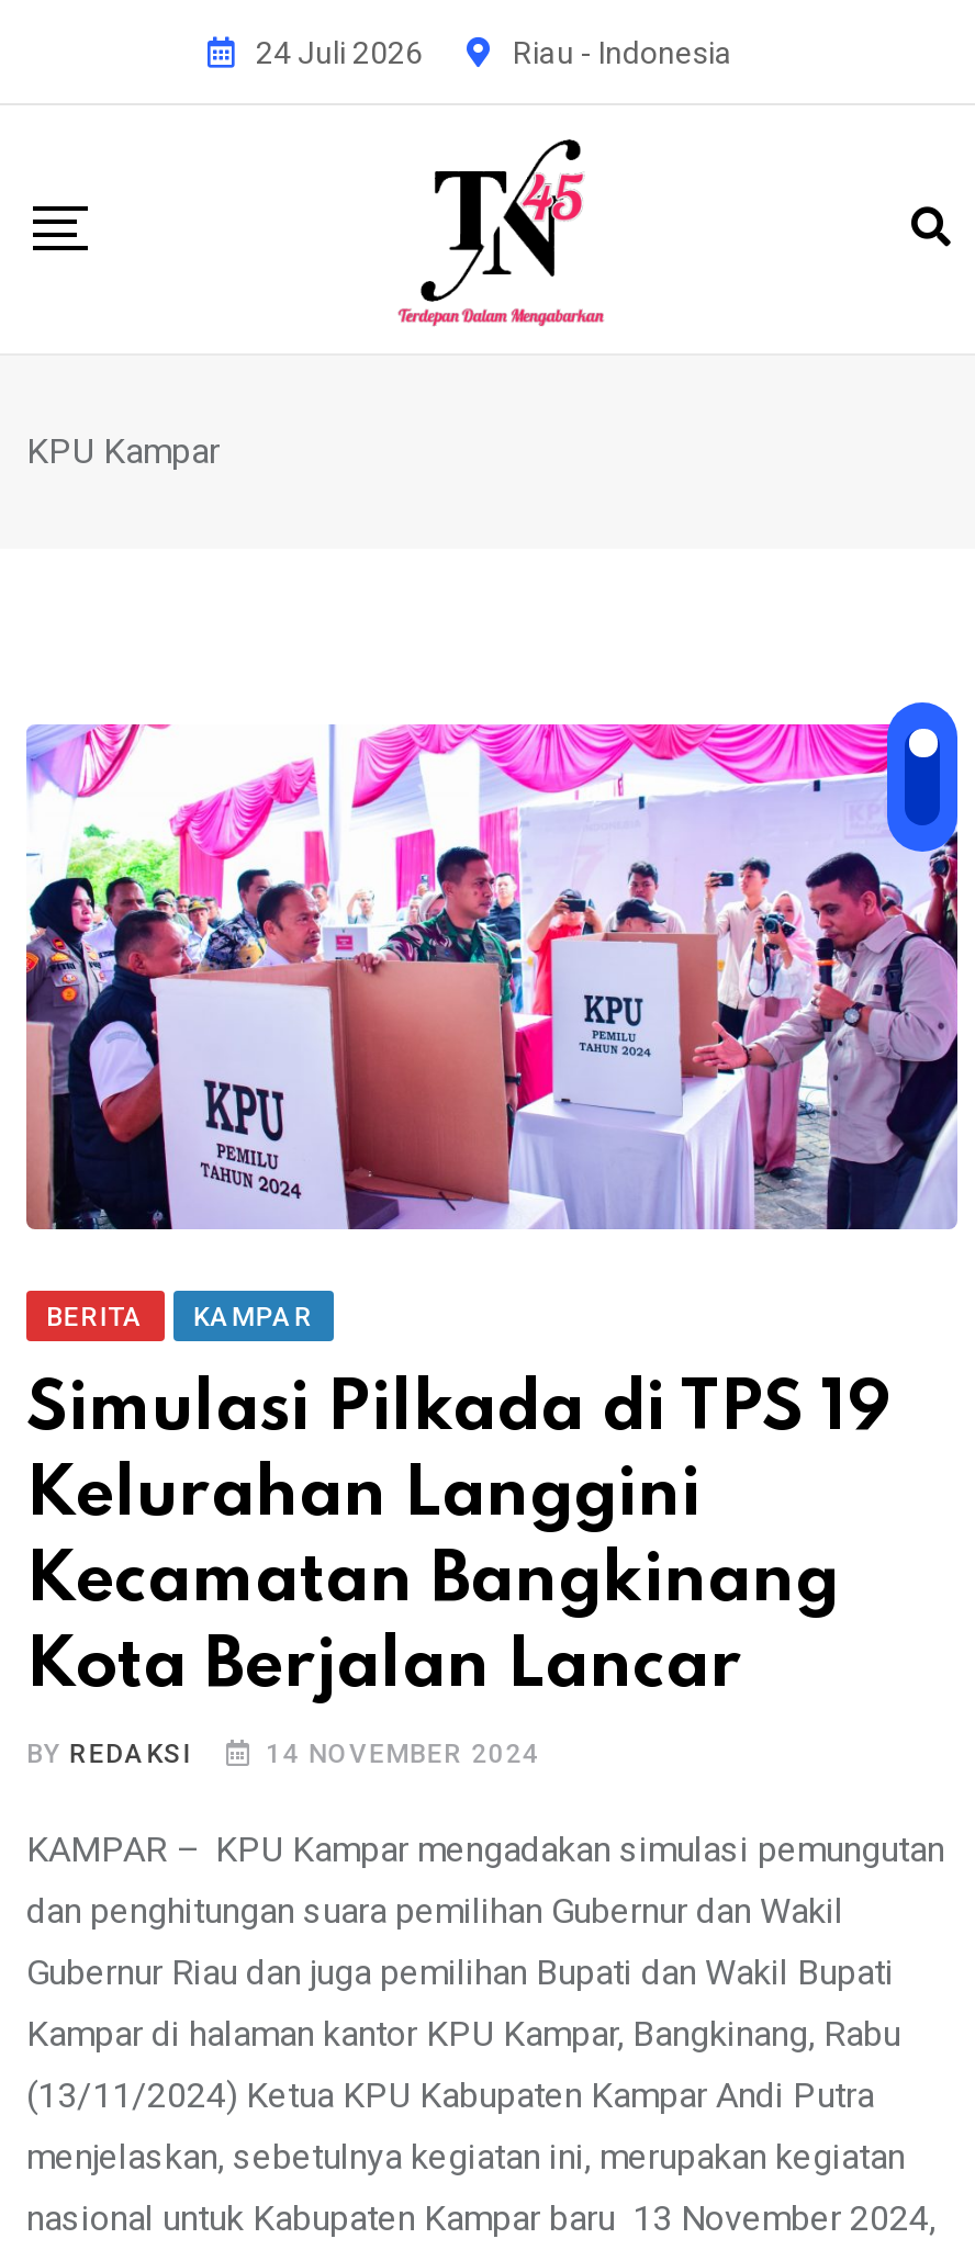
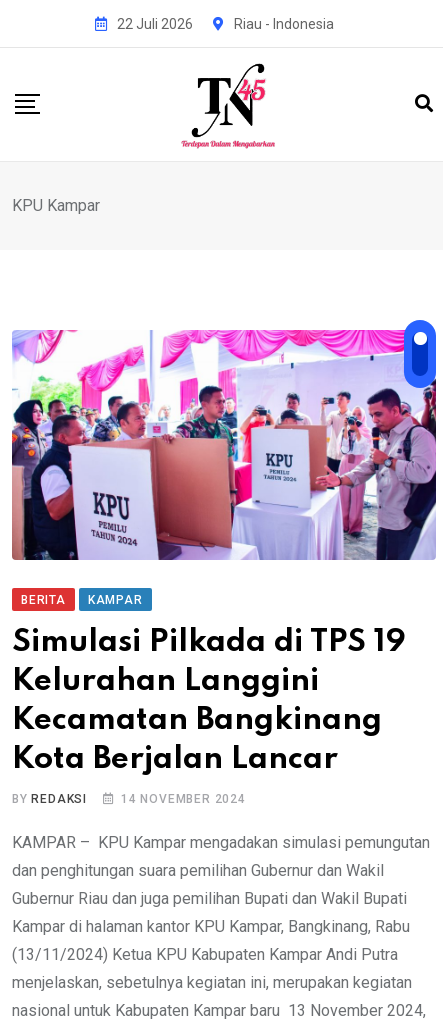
- 24 Juli 2026
+ 22 Juli 2026
